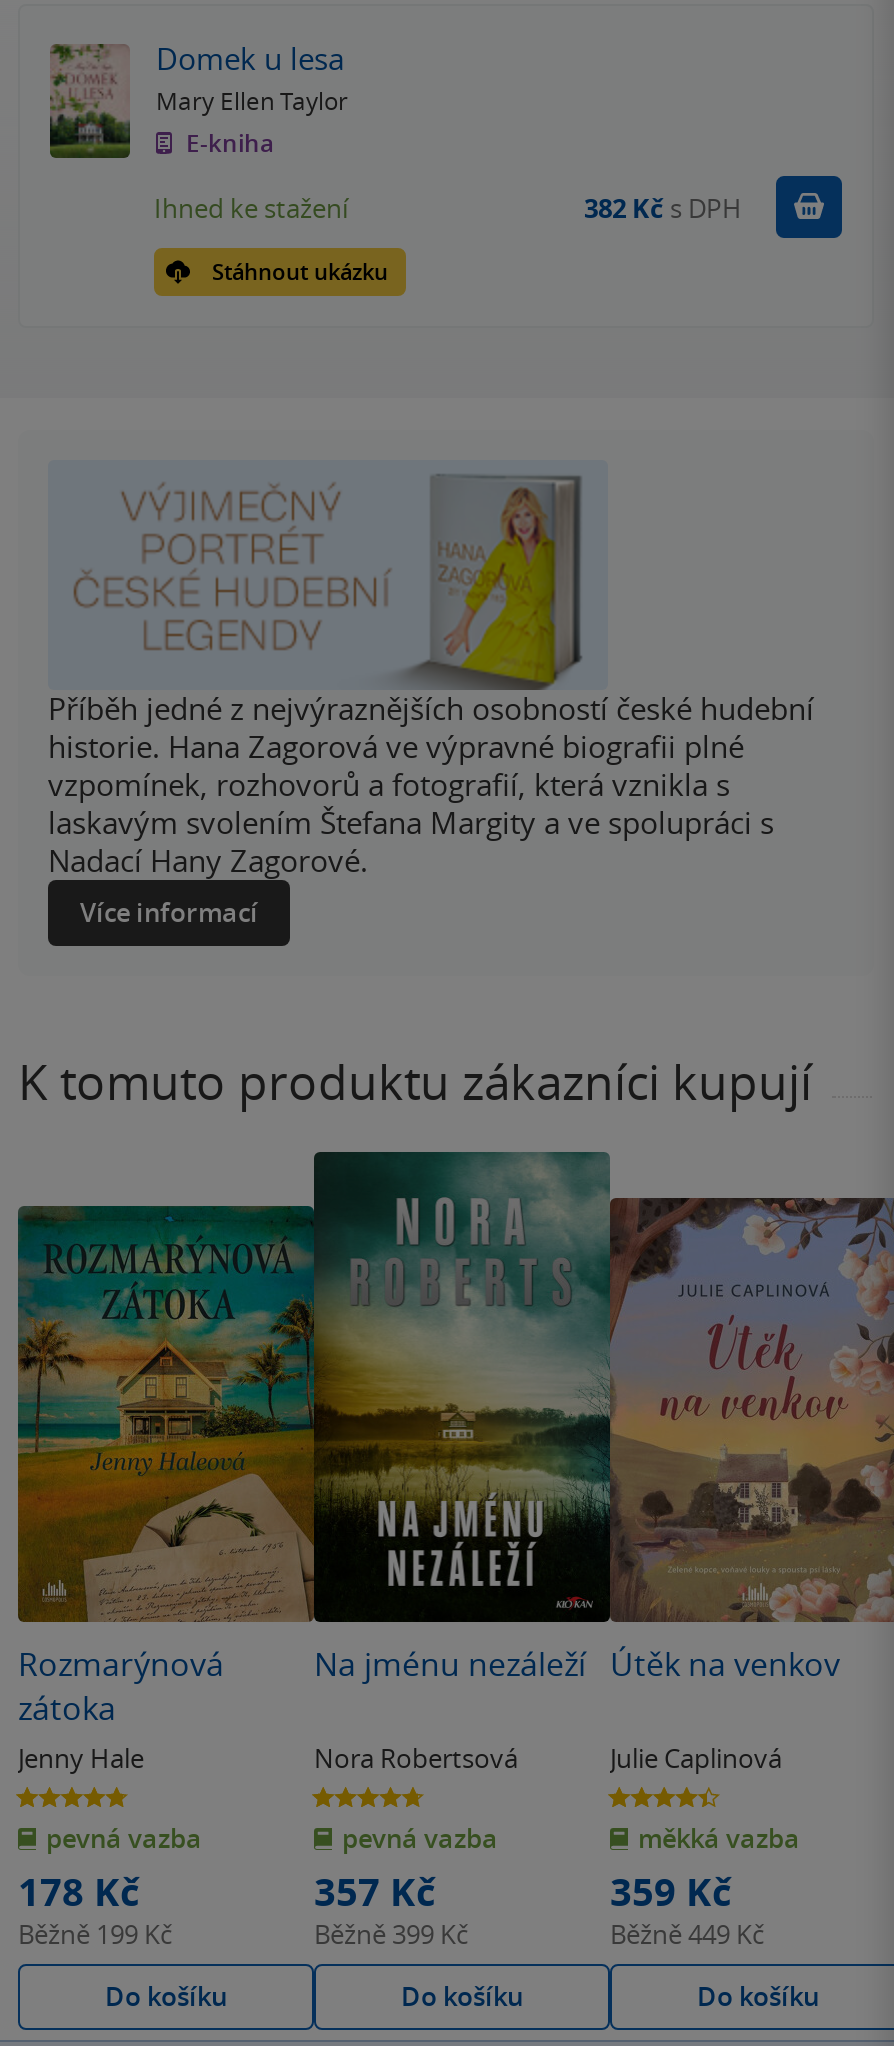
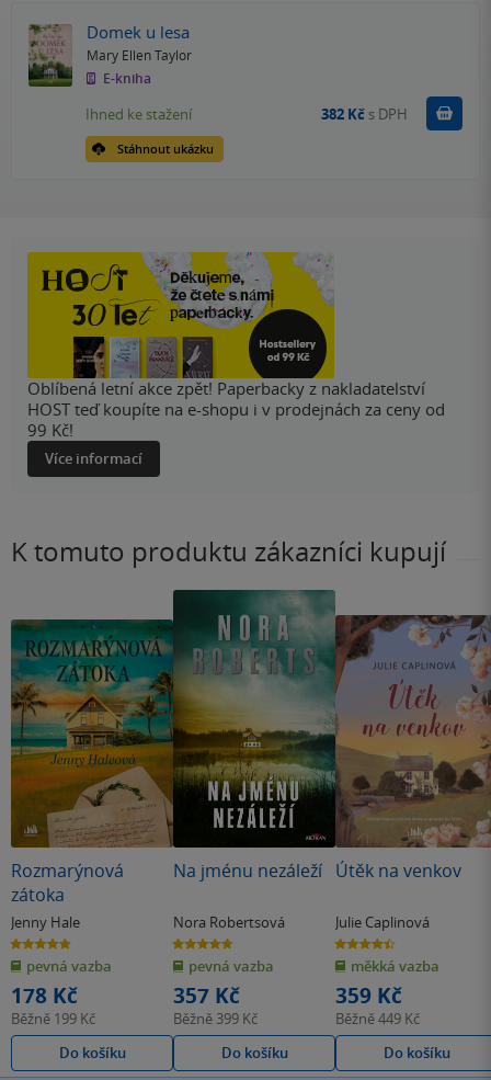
- [image]
+ [image]

- Příběh jedné z nejvýraznějších osobností české hudební
- historie. Hana Zagorová ve výpravné biografii plné
- vzpomínek, rozhovorů a fotografií, která vznikla s
- laskavým svolením Štefana Margity a ve spolupráci s
- Nadací Hany Zagorové.
+ Oblíbená letní akce zpět! Paperbacky z nakladatelství
+ HOST teď koupíte na e-shopu i v prodejnách za ceny od
+ 99 Kč!
